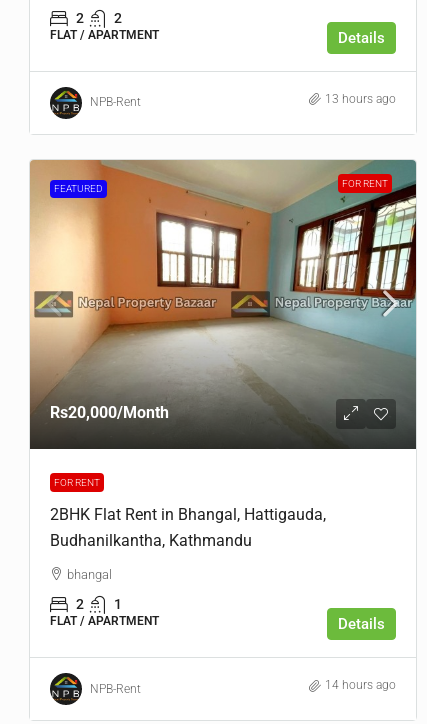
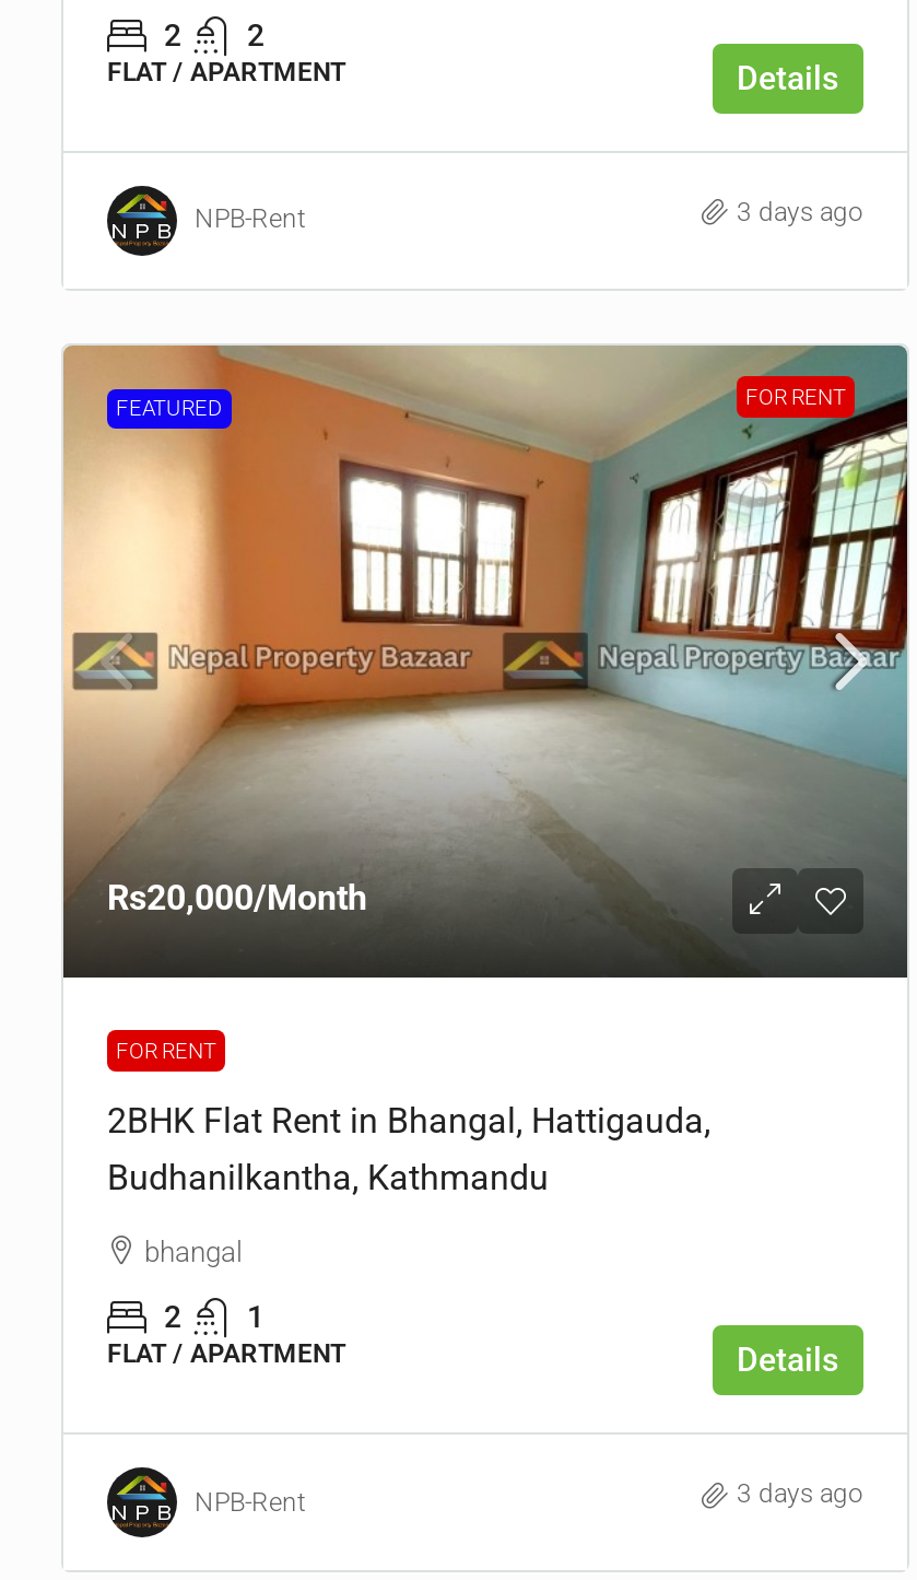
- 13 hours ago
+ 3 days ago

- 14 hours ago
+ 3 days ago
